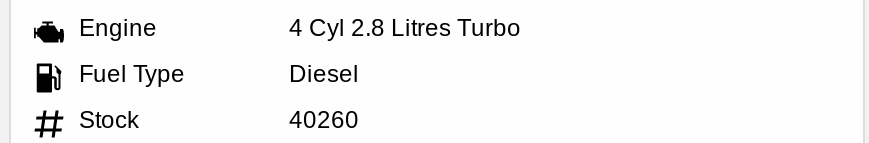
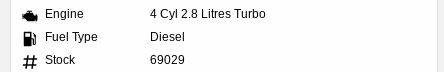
- 40260
+ 69029
